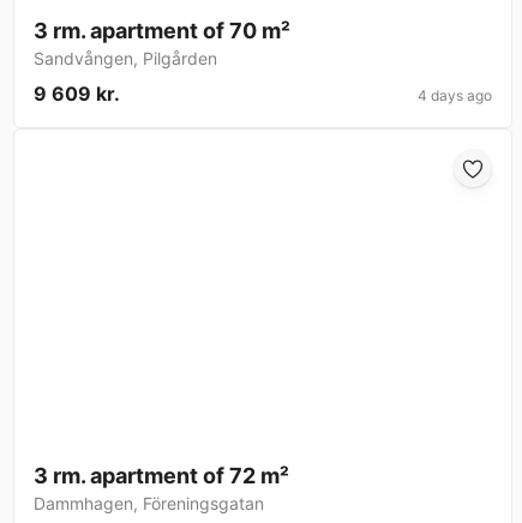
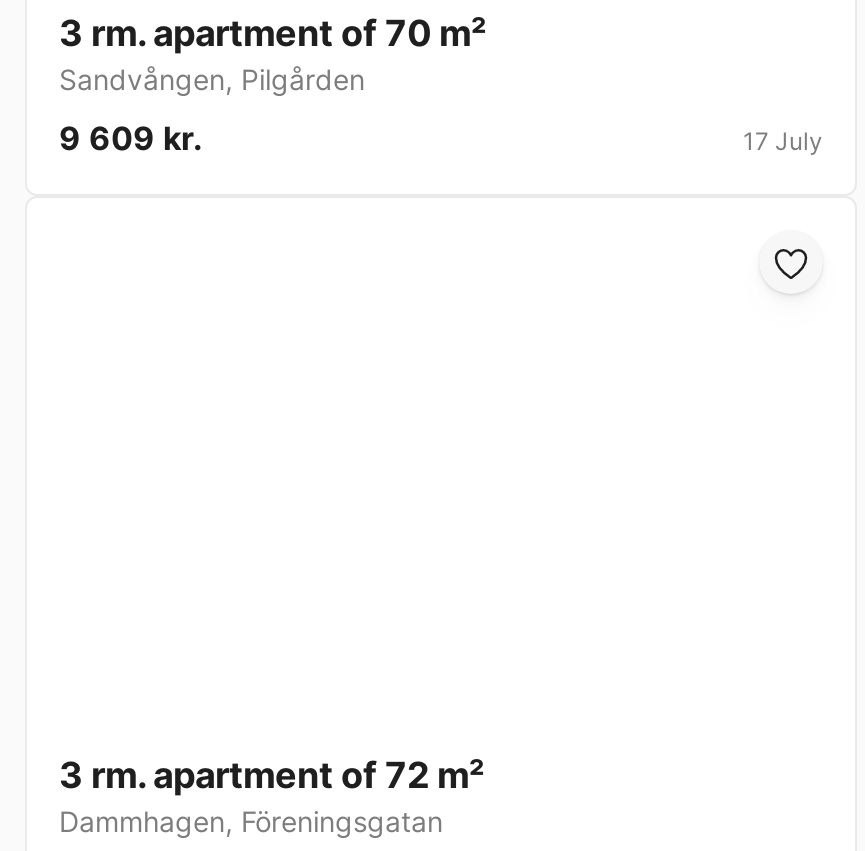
- 4 days ago
+ 17 July
